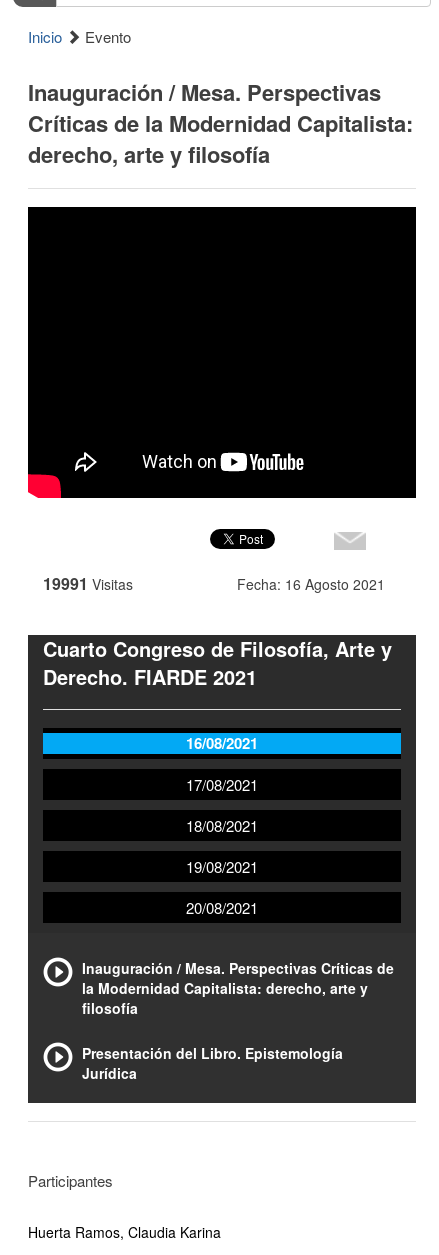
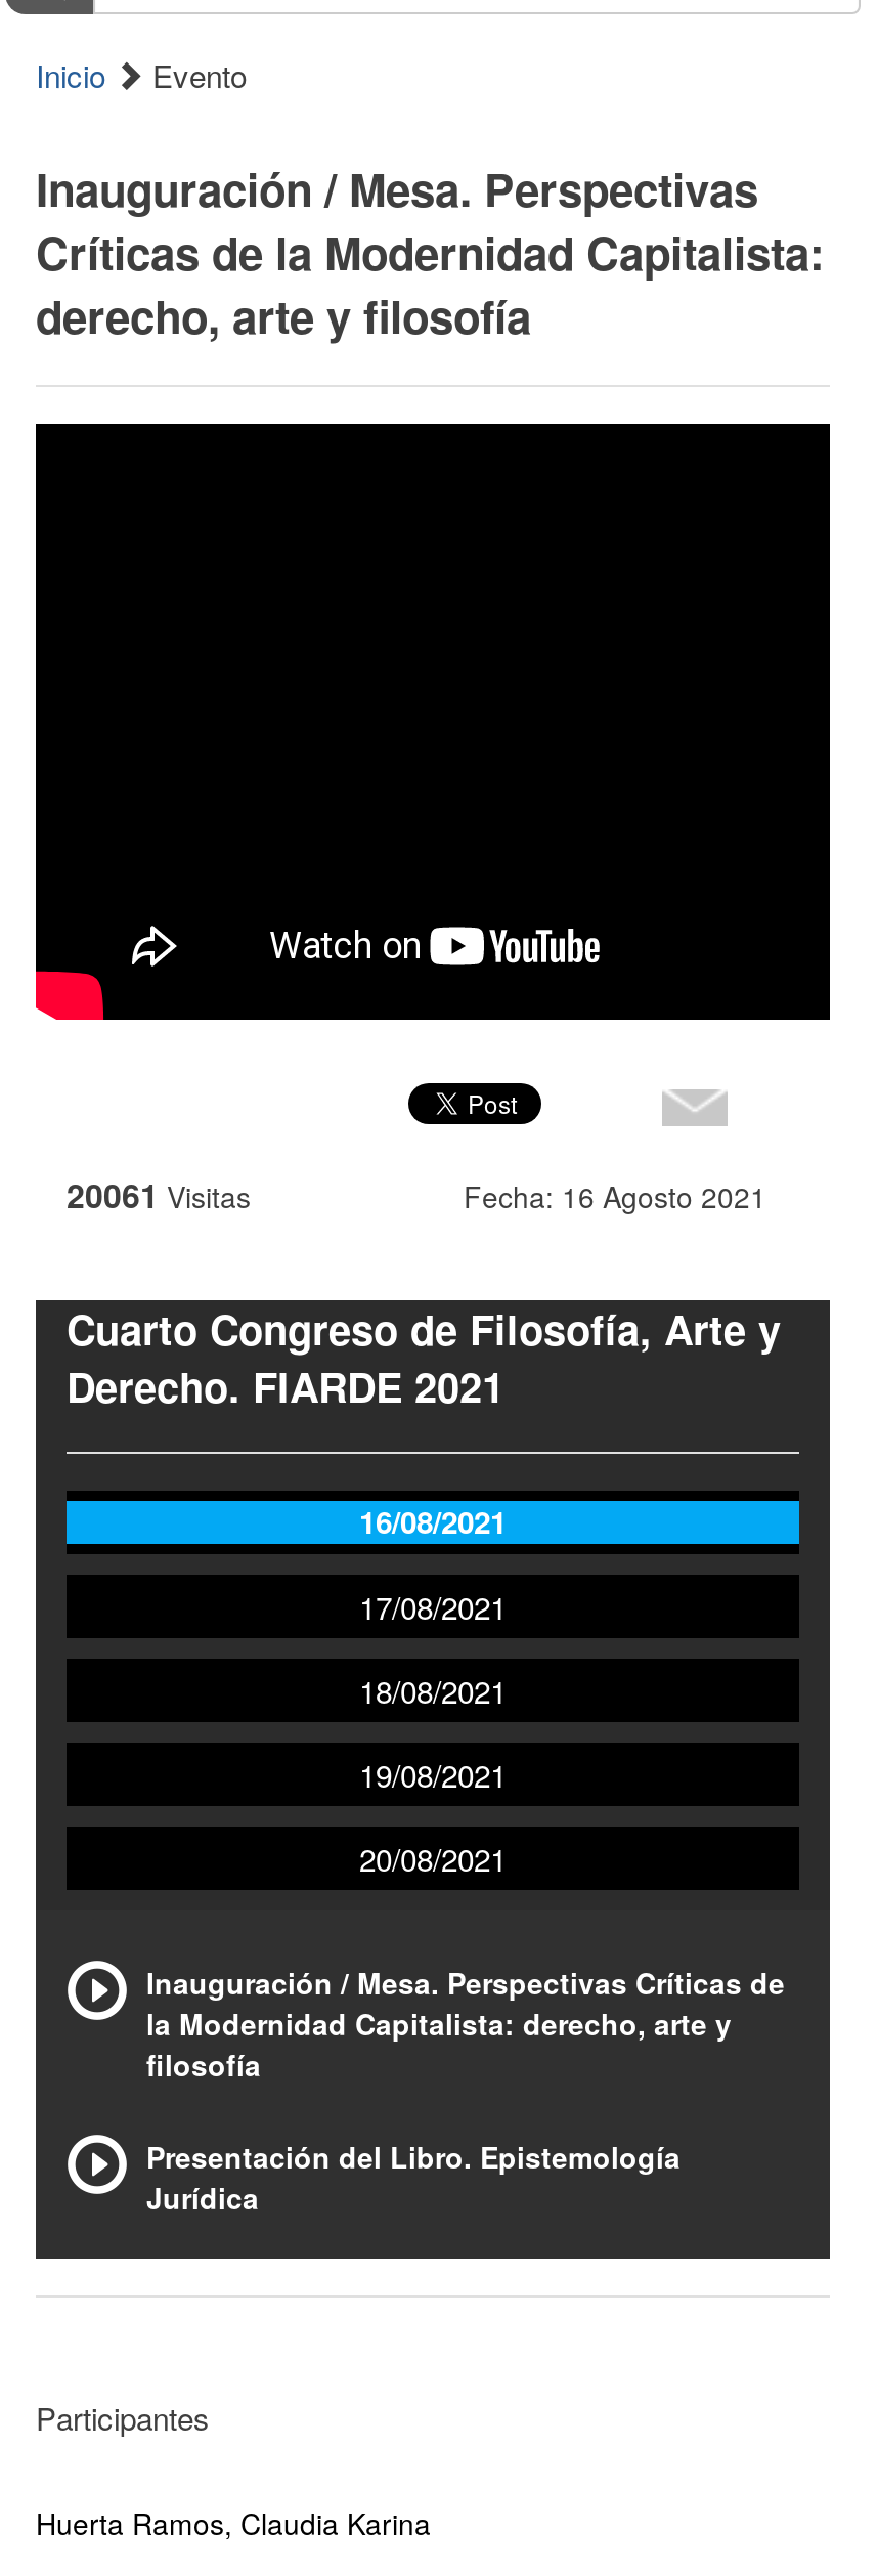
- 19991 Visitas
+ 20061 Visitas
